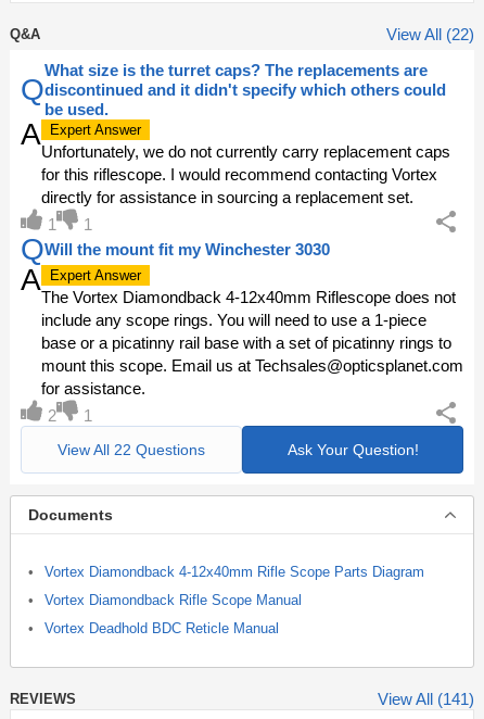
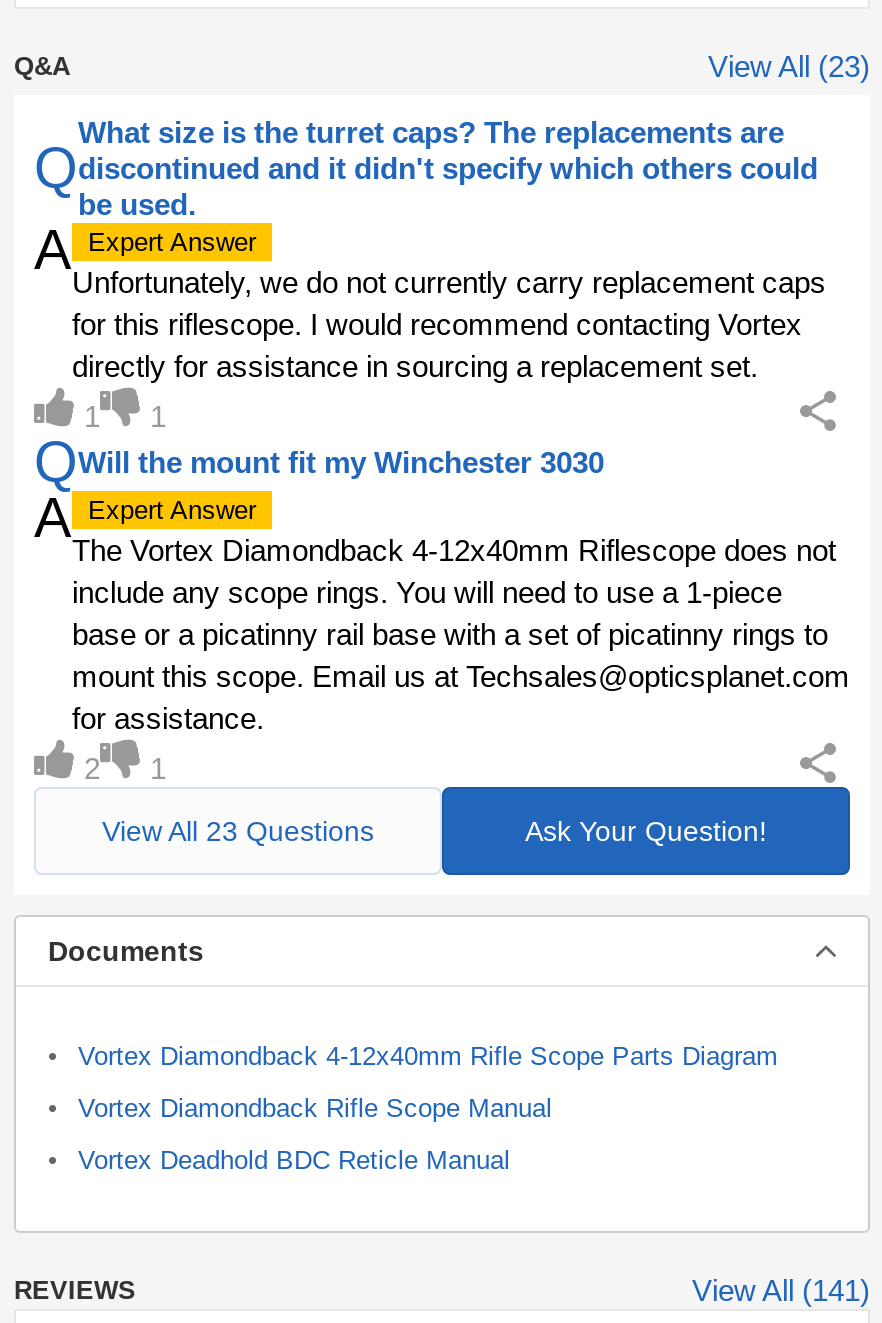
- View All (22)
+ View All (23)

- View All 22 Questions
+ View All 23 Questions
